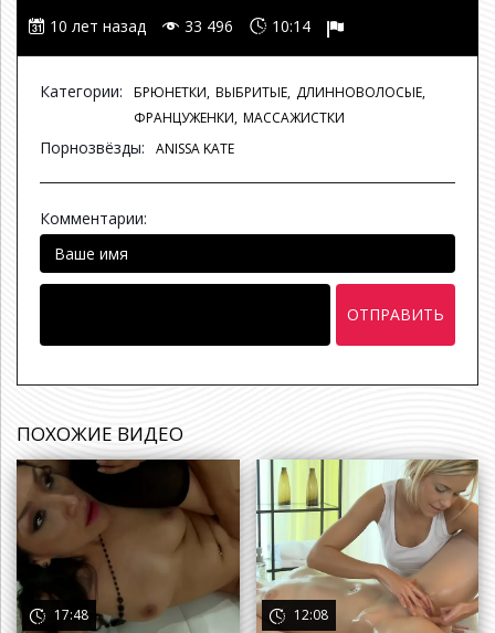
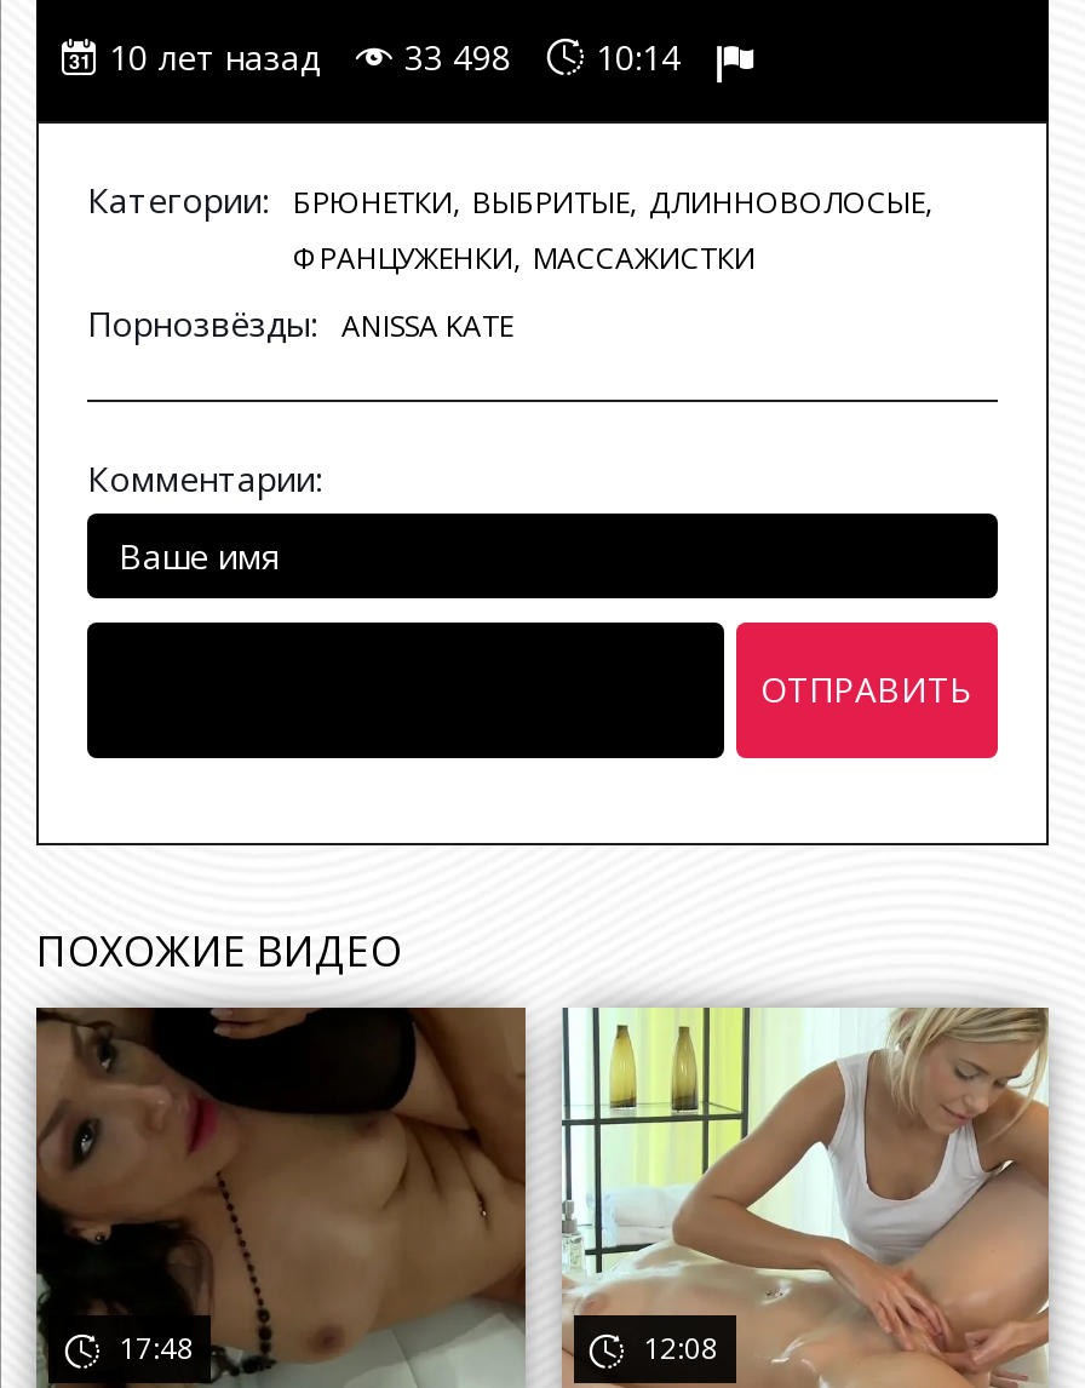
- 10 лет назад 33 496 10:14
+ 10 лет назад 33 498 10:14
